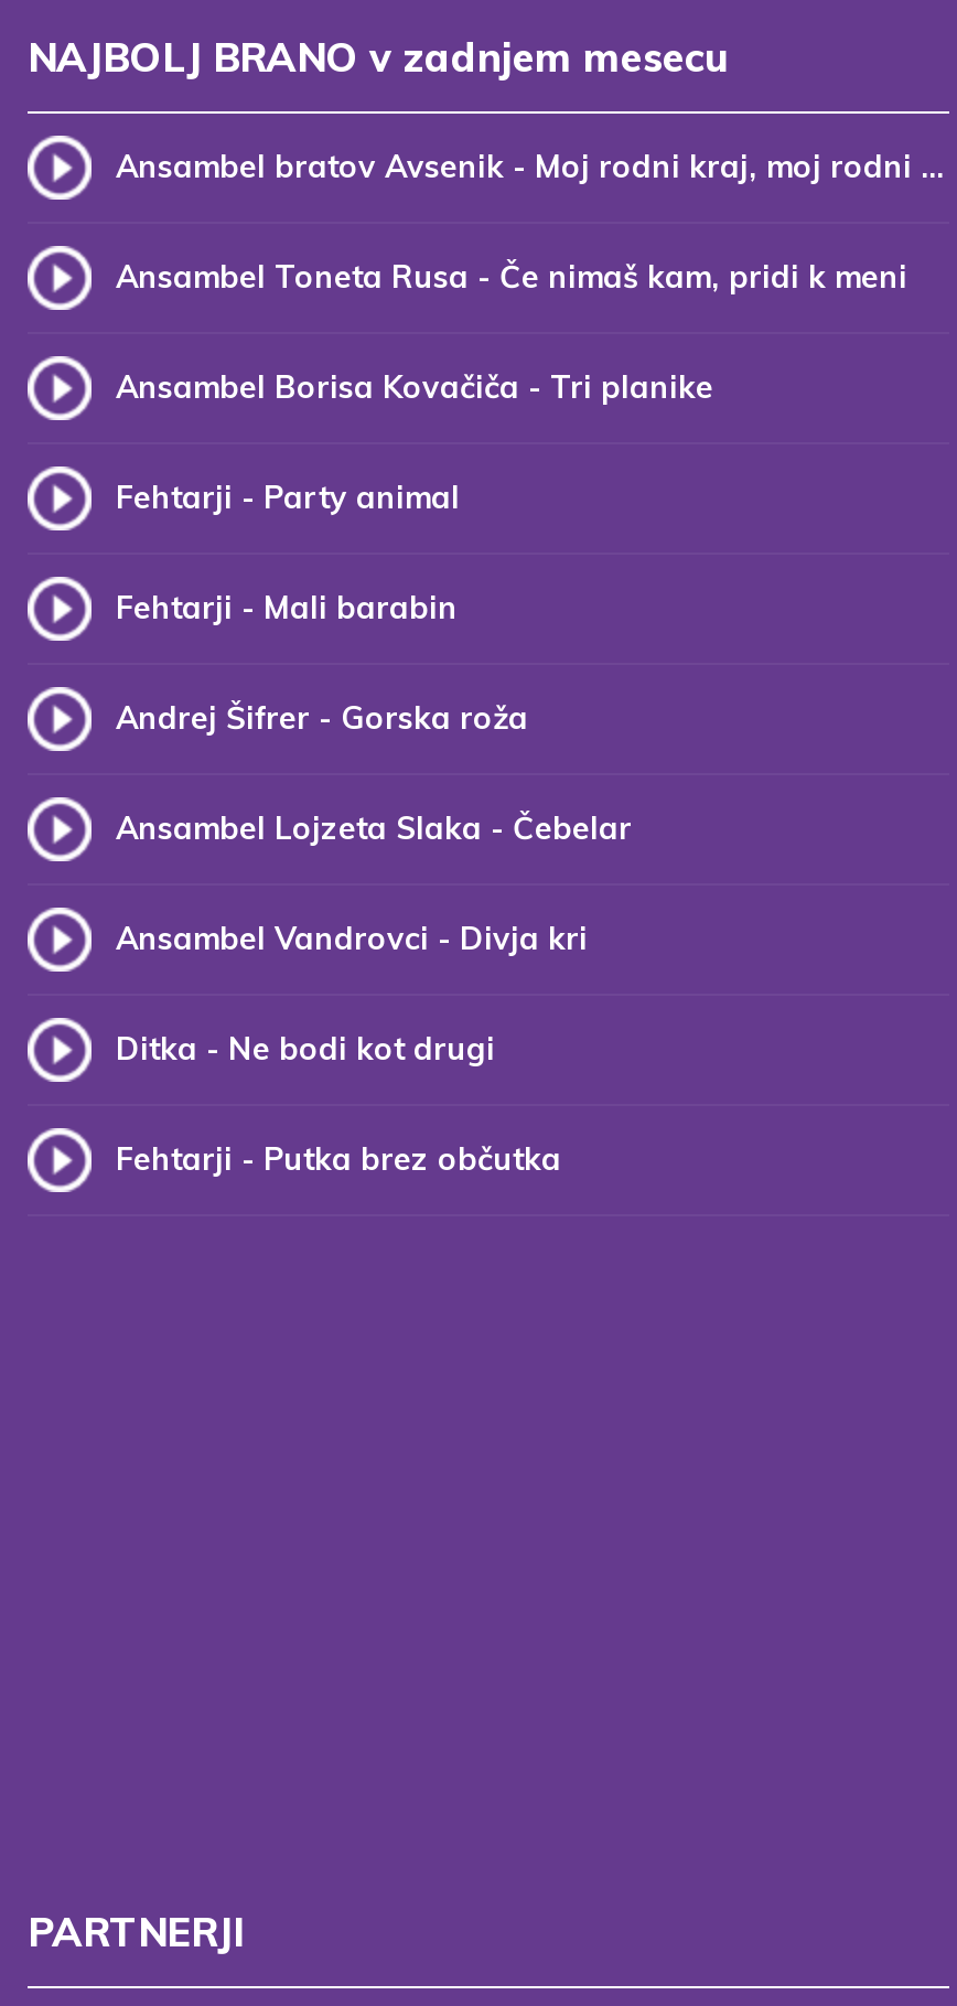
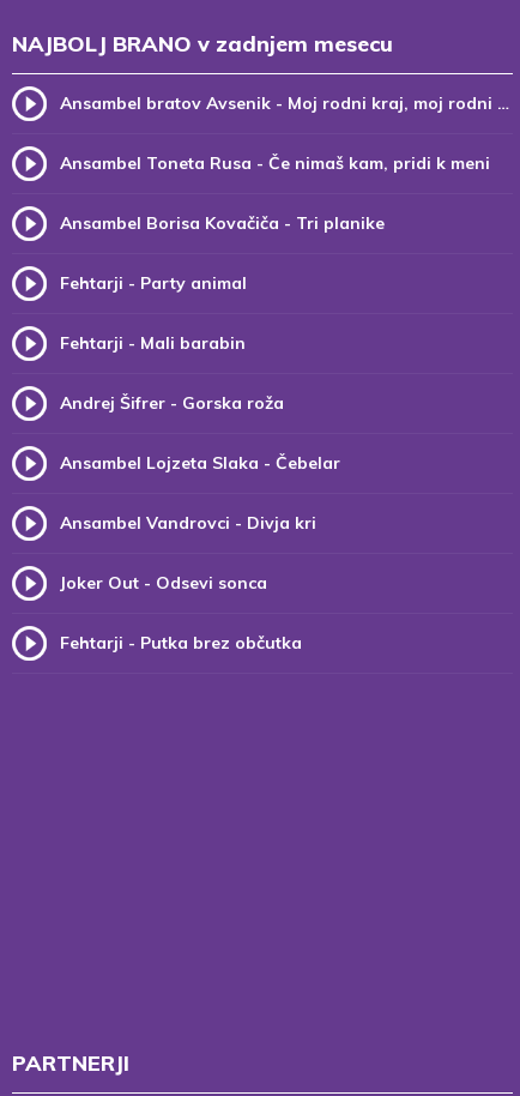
- Ditka - Ne bodi kot drugi
+ Joker Out - Odsevi sonca
